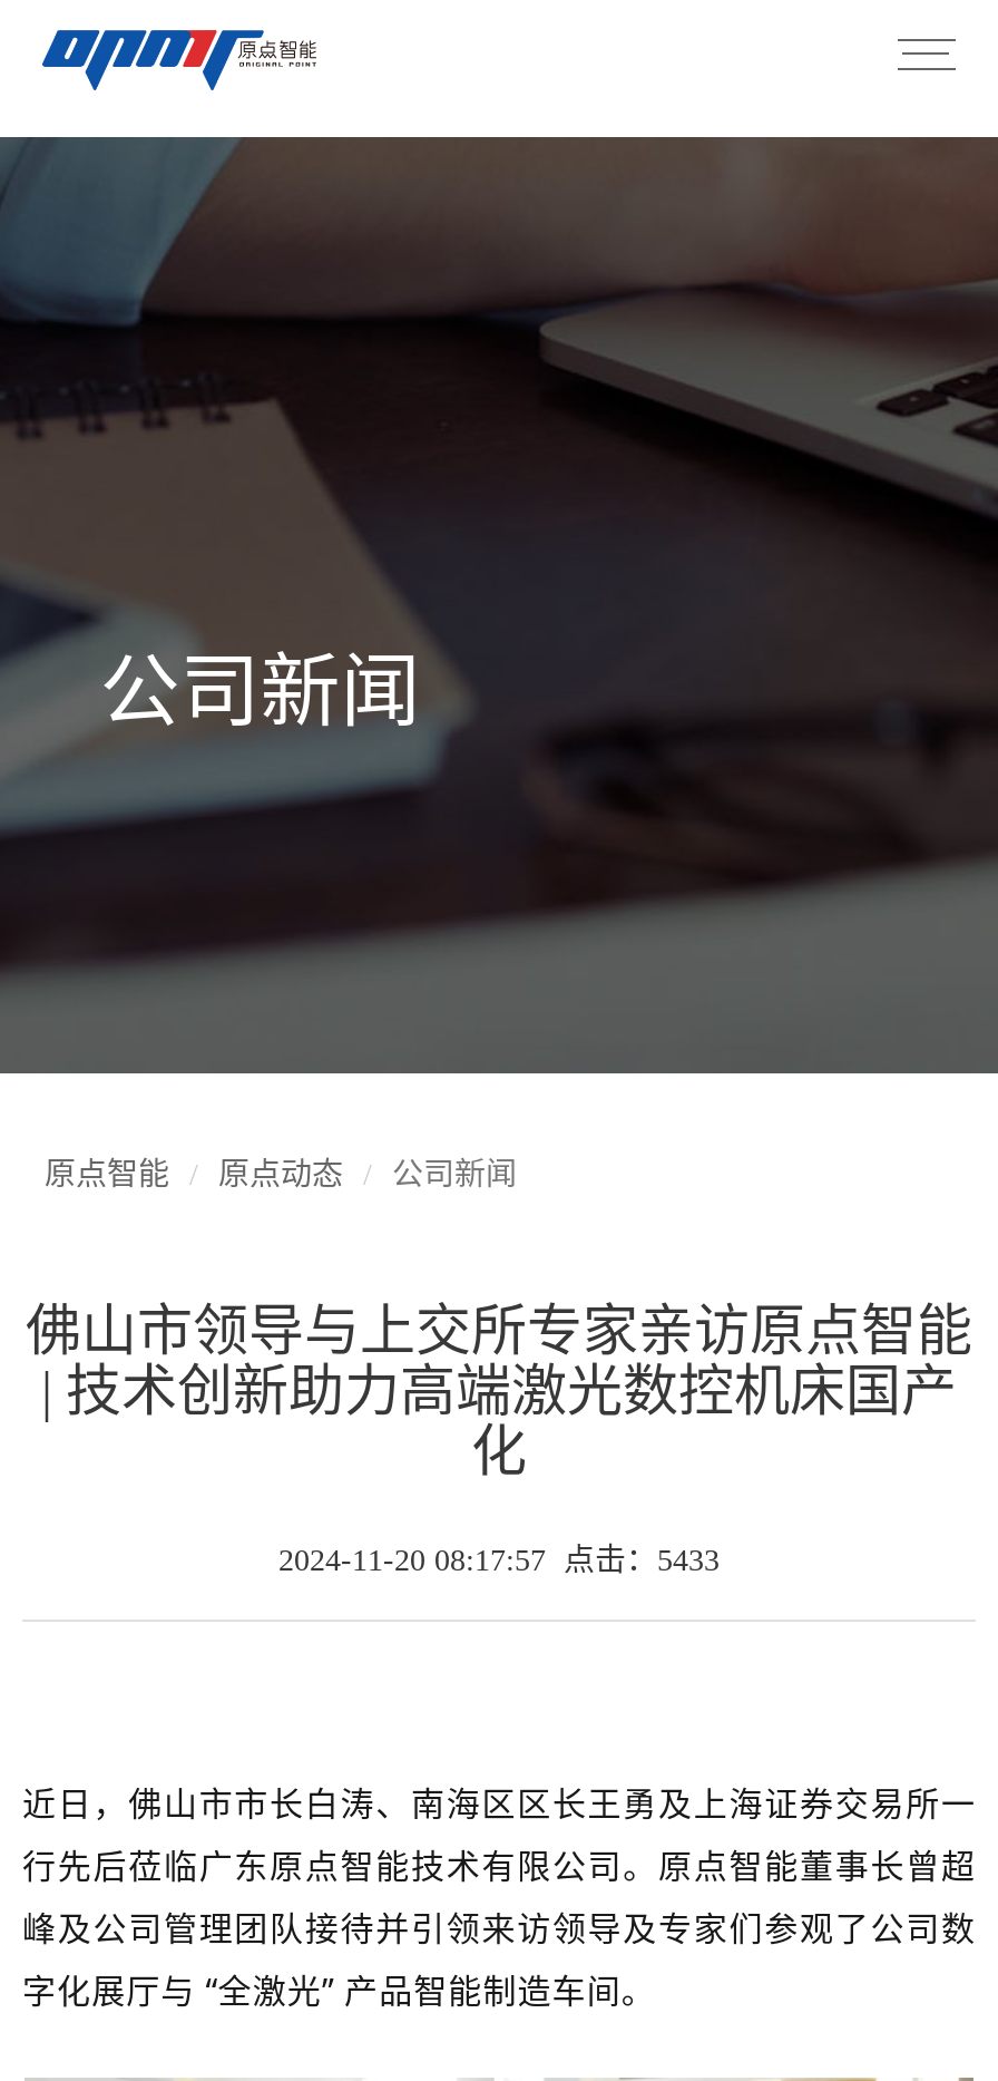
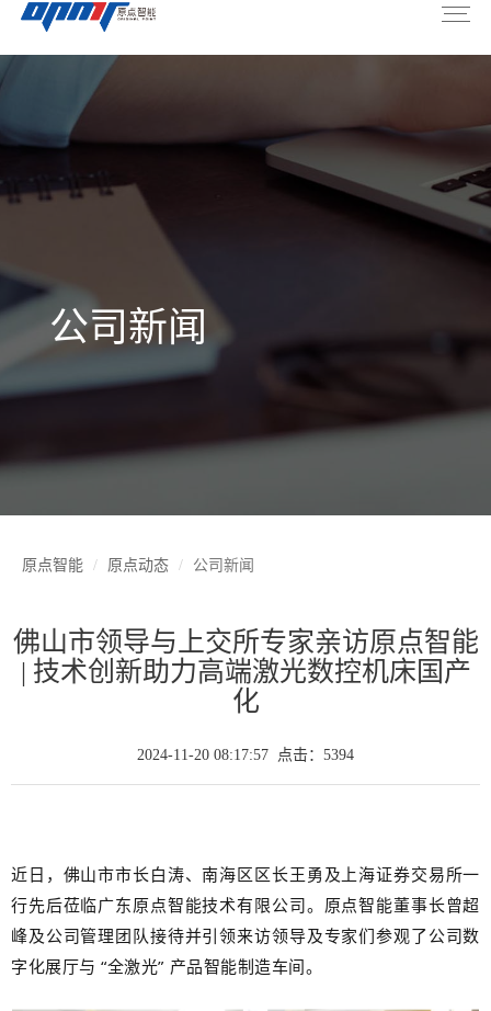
- 2024-11-20 08:17:57 点击：5433
+ 2024-11-20 08:17:57 点击：5394
